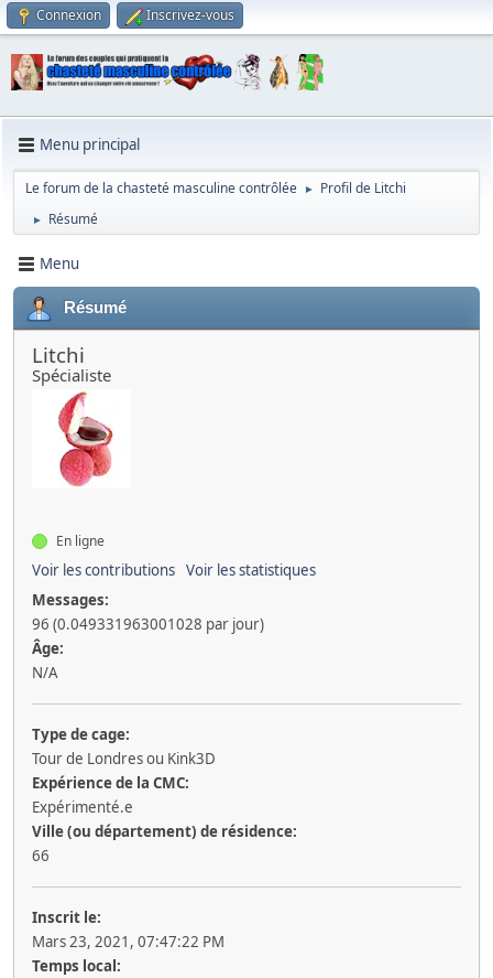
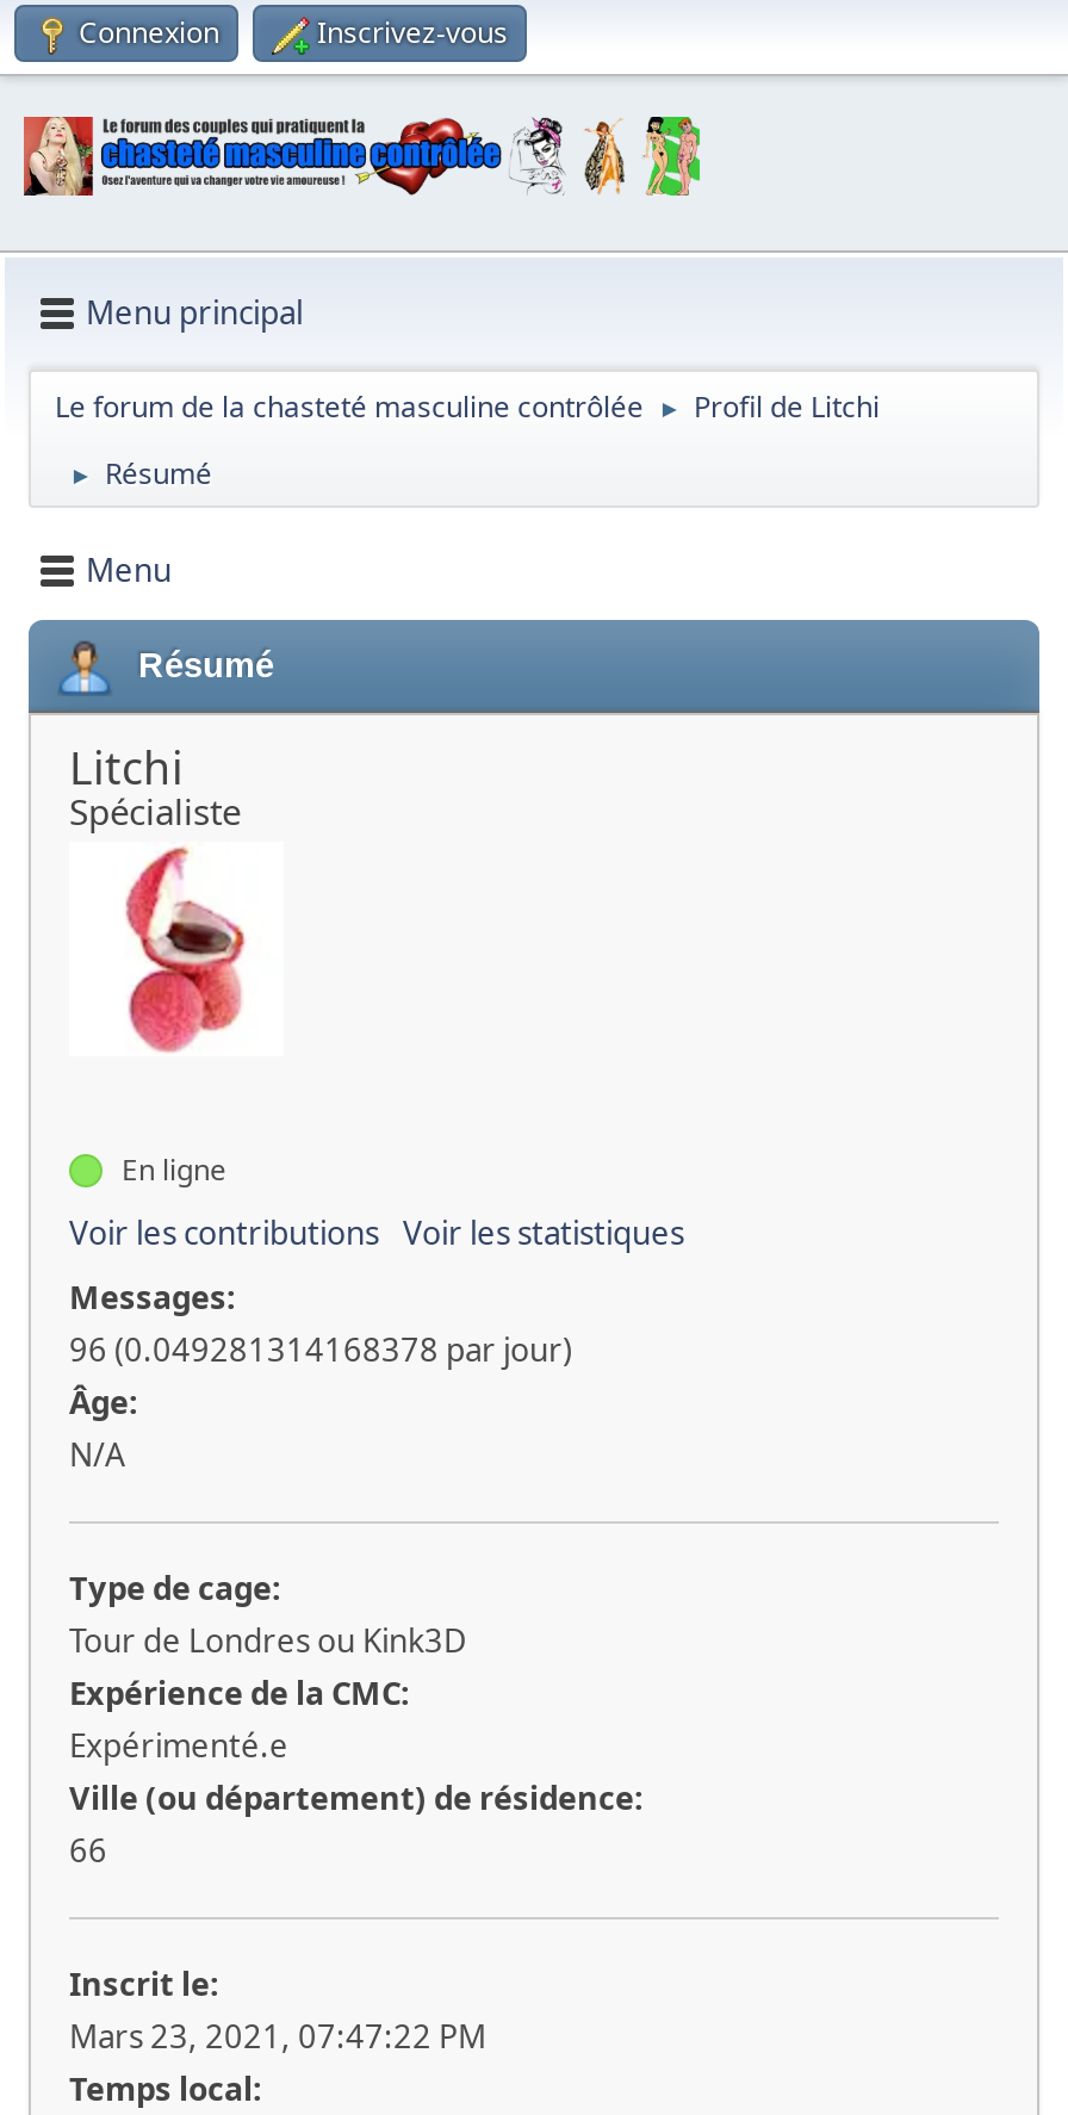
- 96 (0.049331963001028 par jour)
+ 96 (0.049281314168378 par jour)
